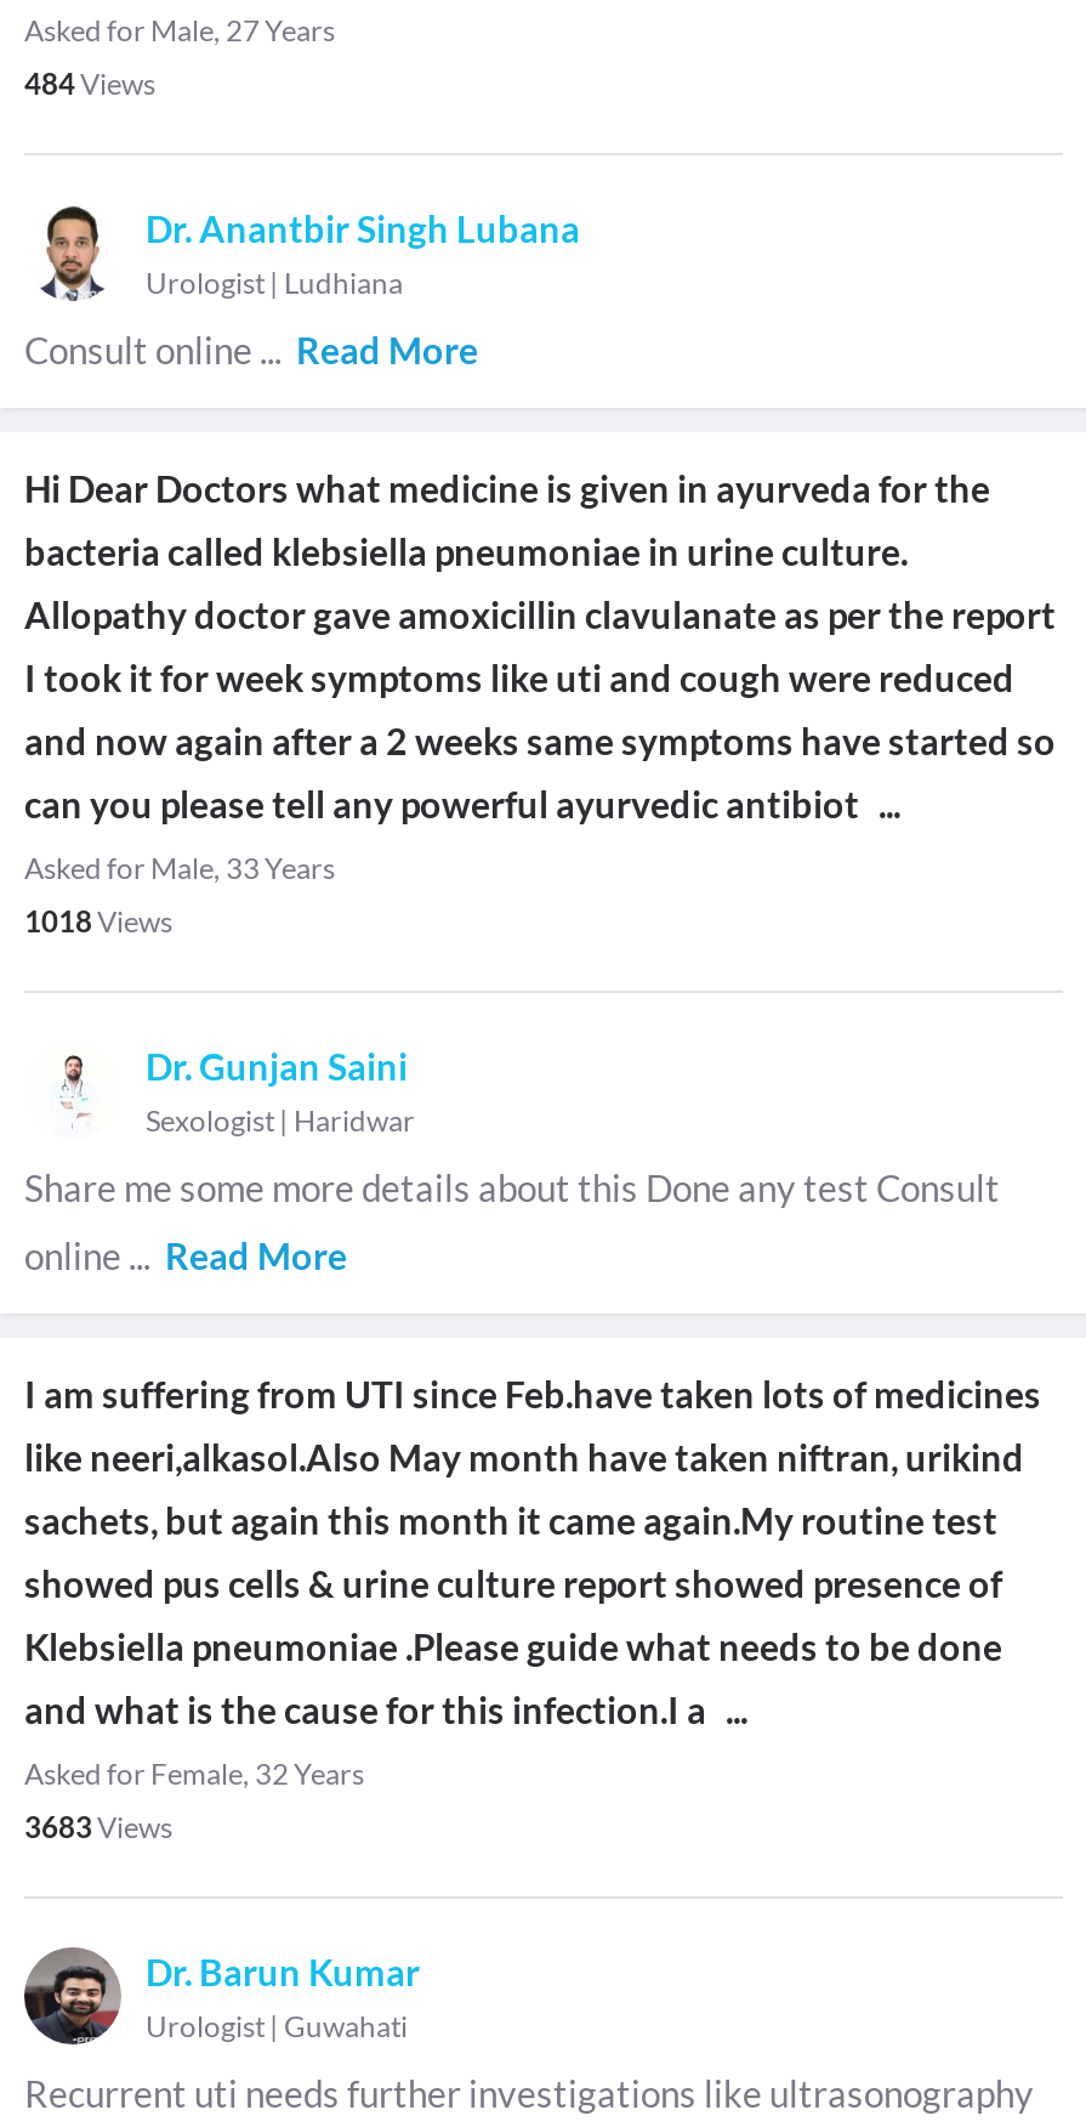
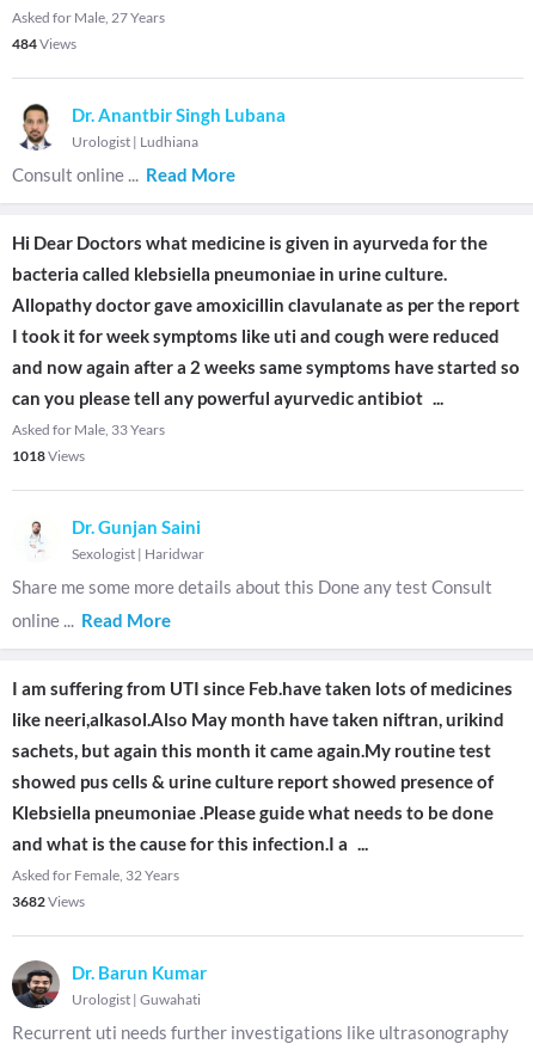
- 3683Views
+ 3682Views
